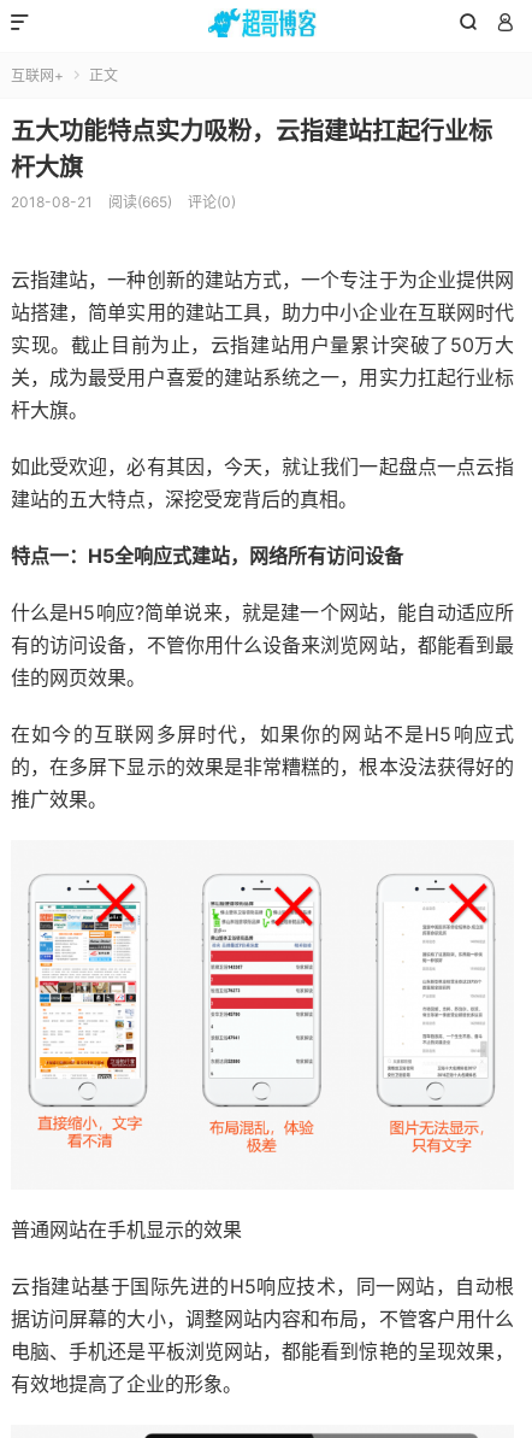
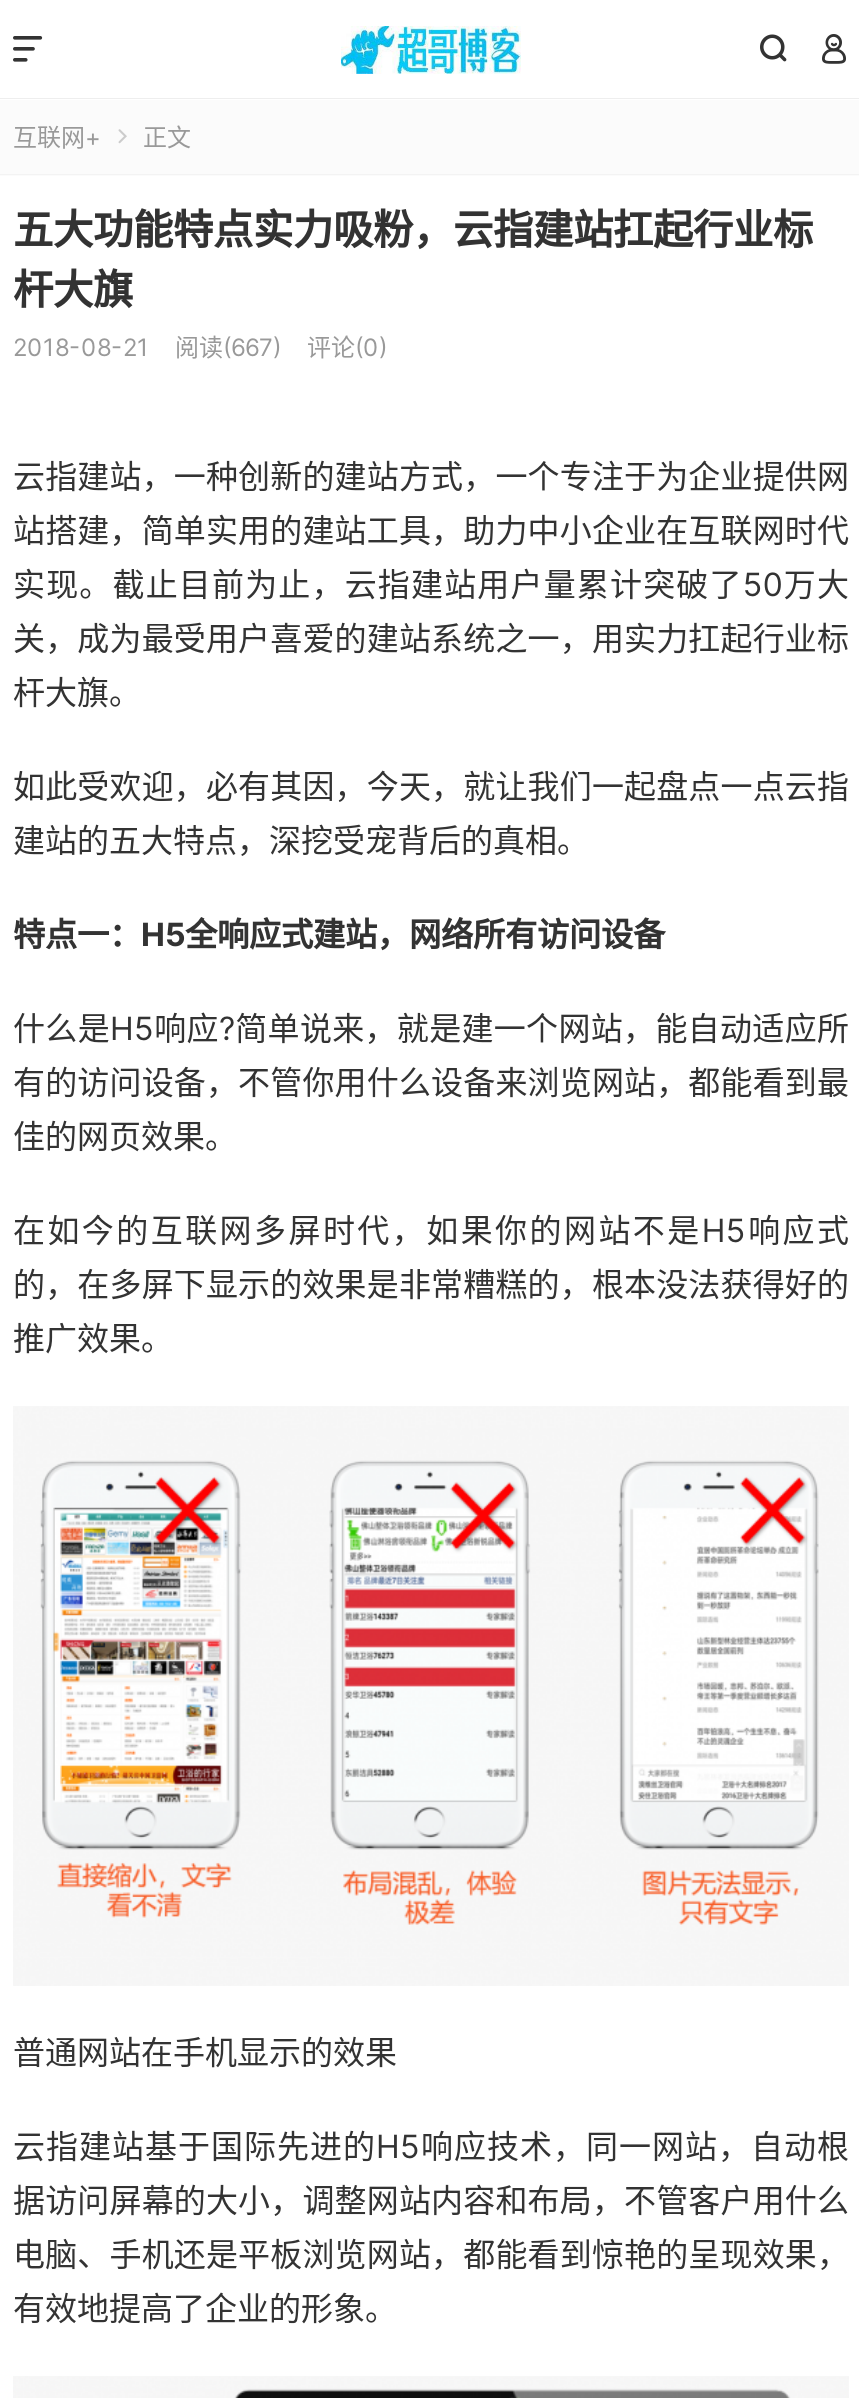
- 2018-08-21 阅读(665) 评论(0)
+ 2018-08-21 阅读(667) 评论(0)
